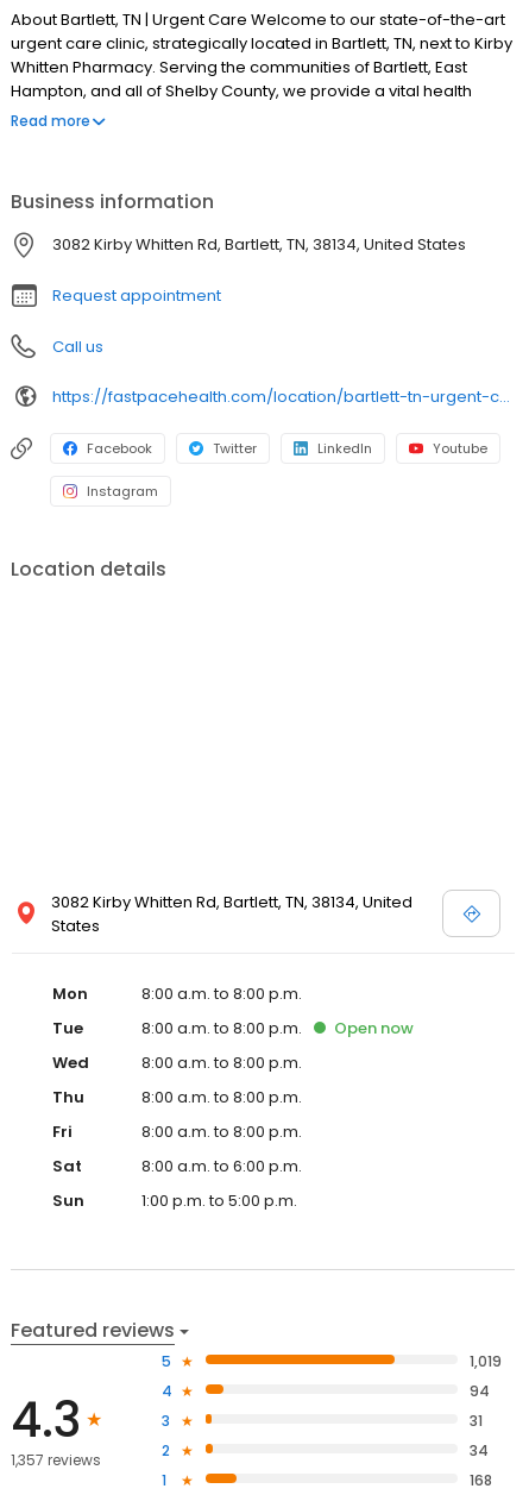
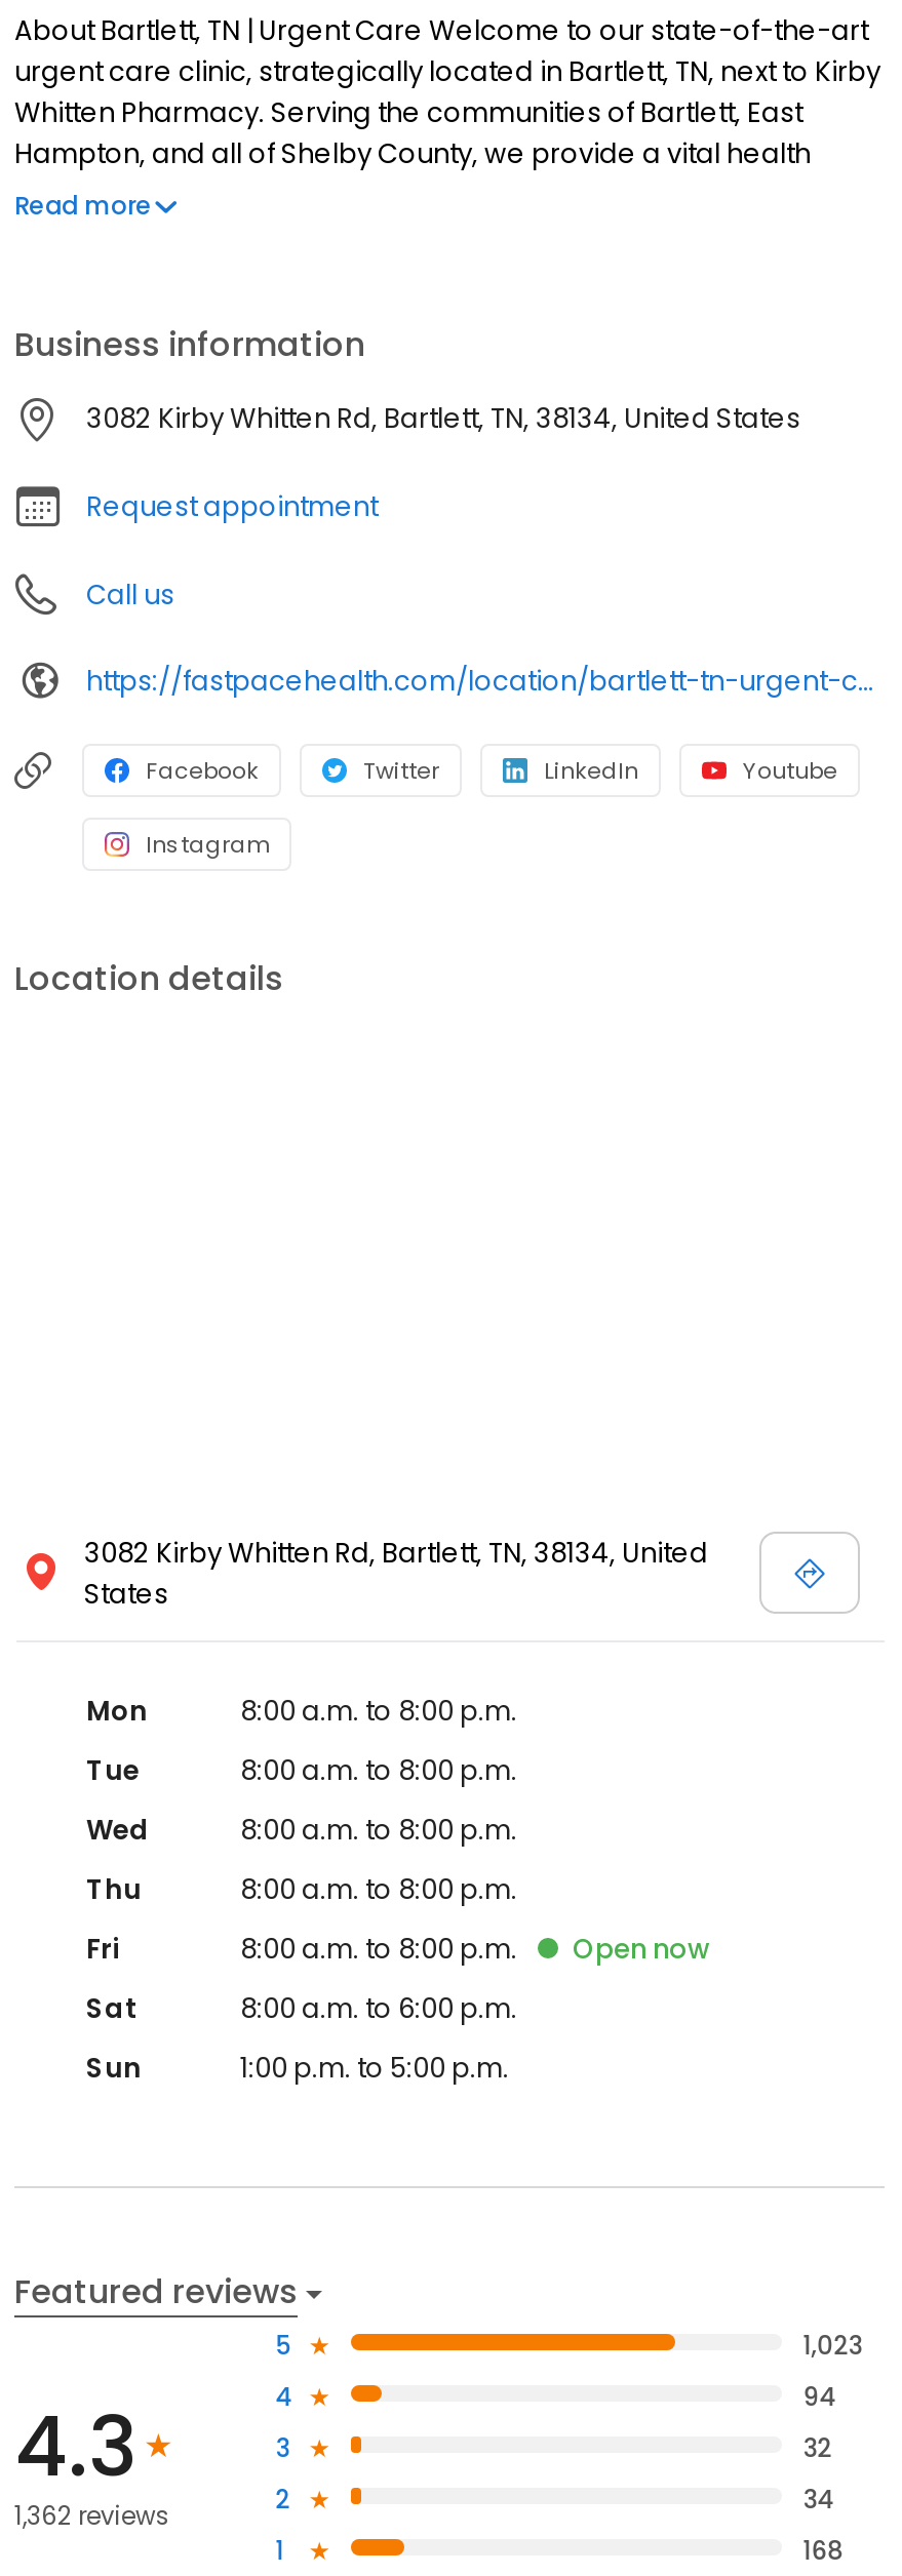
moved down: Open now

- 1,019
+ 1,023

- 31
+ 32

- 1,357 reviews
+ 1,362 reviews
